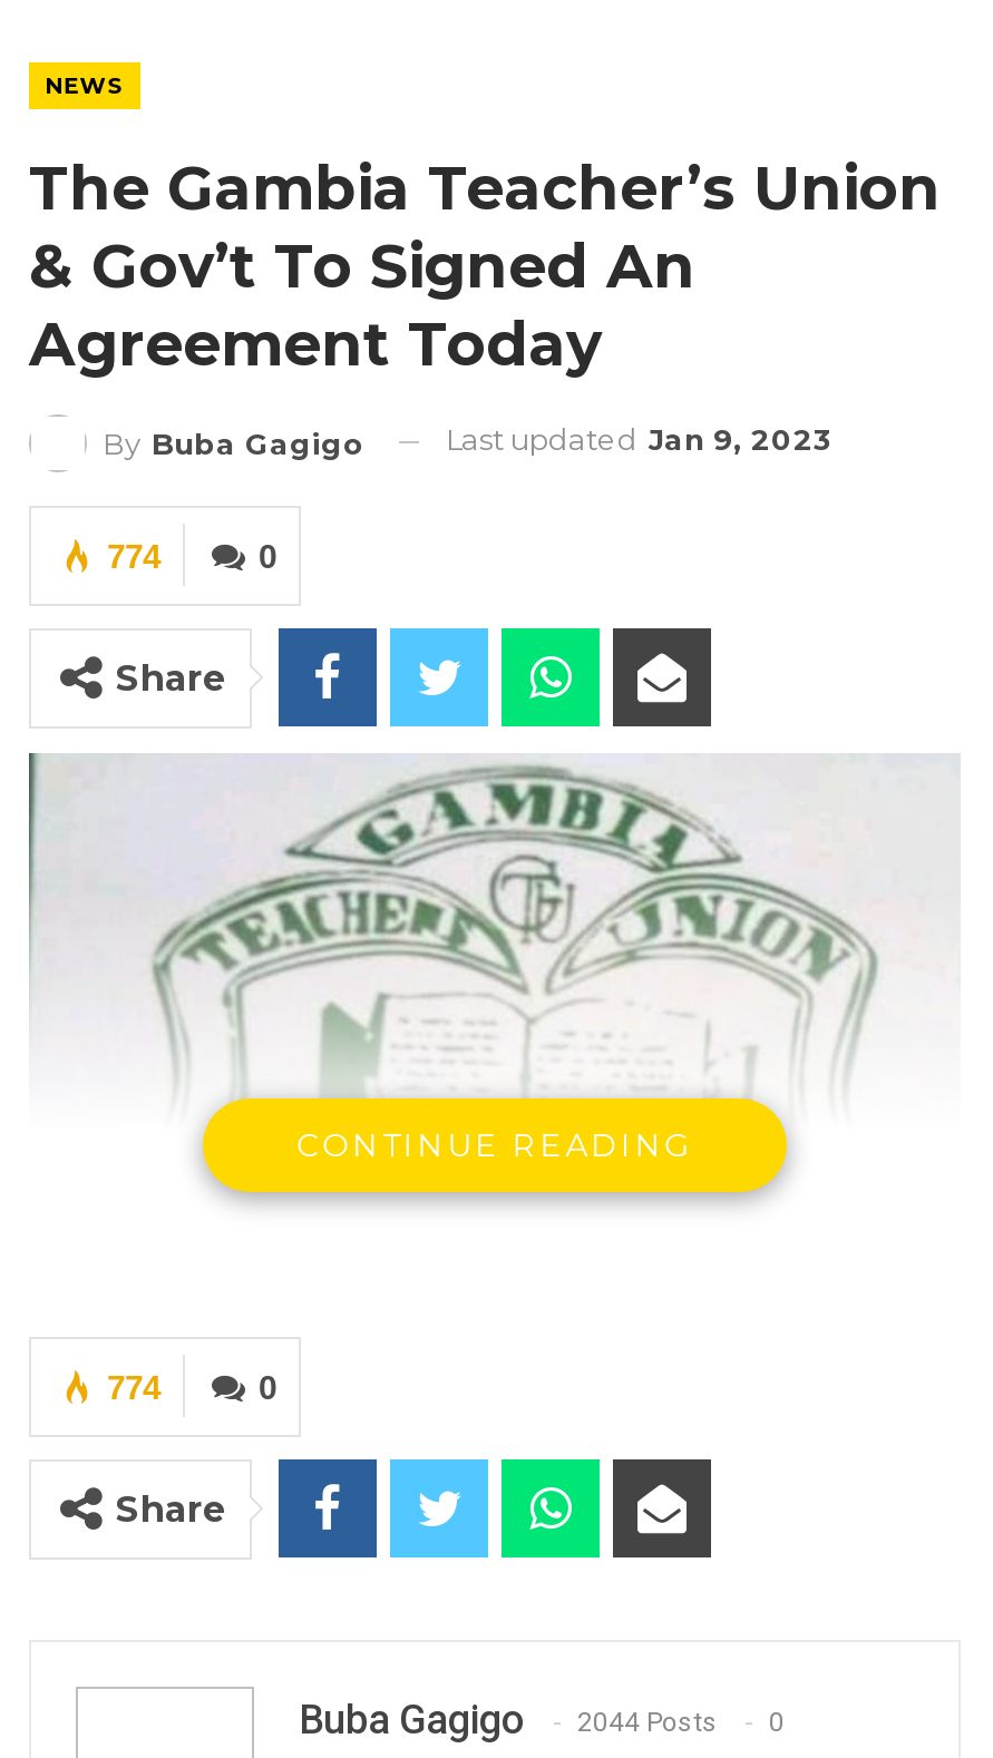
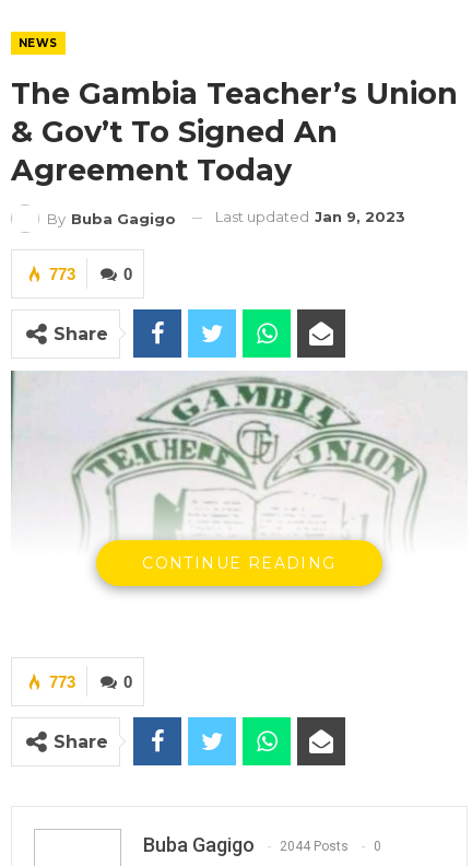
- 774
+ 773

- 774
+ 773
